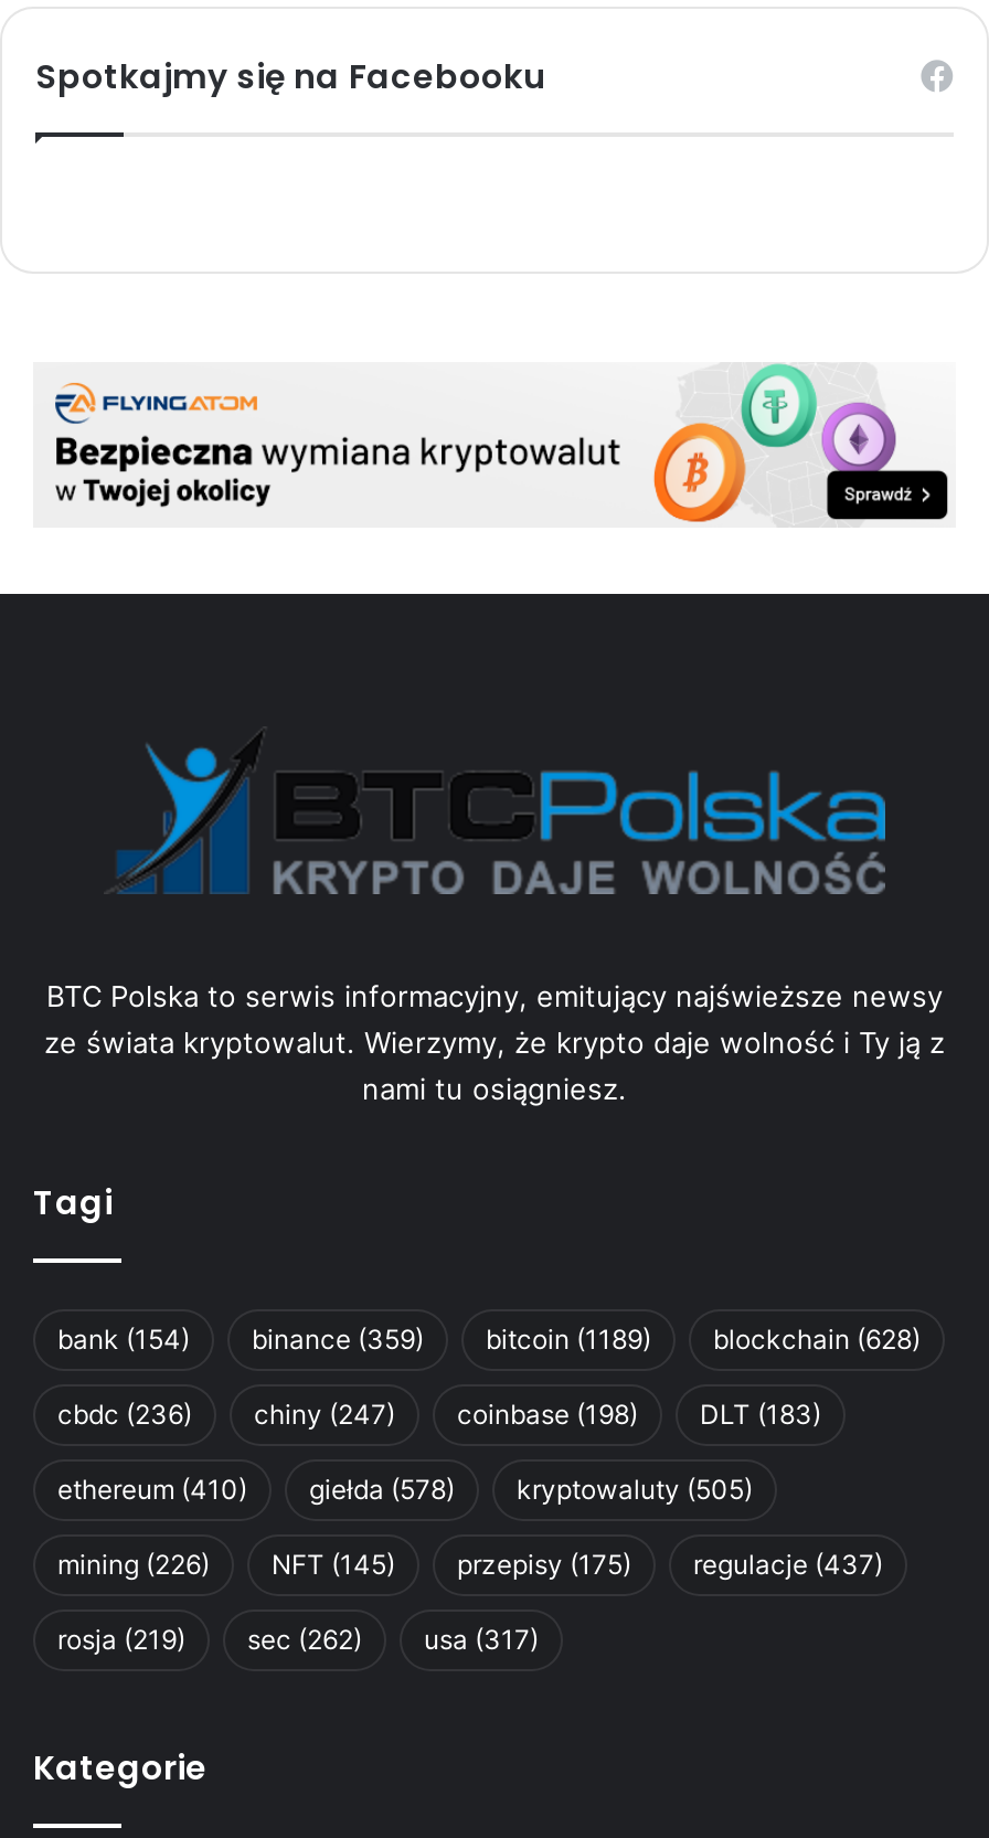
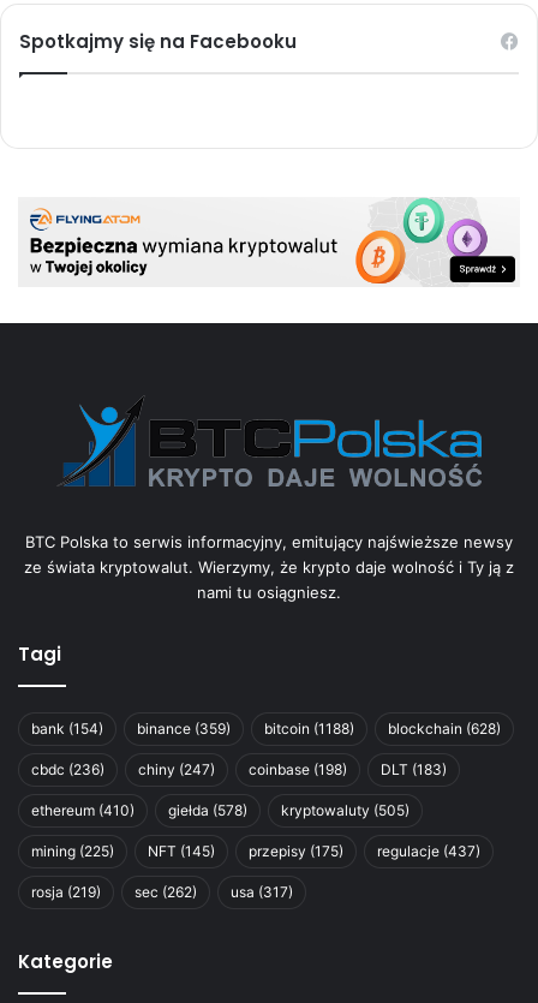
- bank (154) binance (359) bitcoin (1189) blockchain (628)
+ bank (154) binance (359) bitcoin (1188) blockchain (628)

- mining (226) NFT (145) przepisy (175) regulacje (437)
+ mining (225) NFT (145) przepisy (175) regulacje (437)
